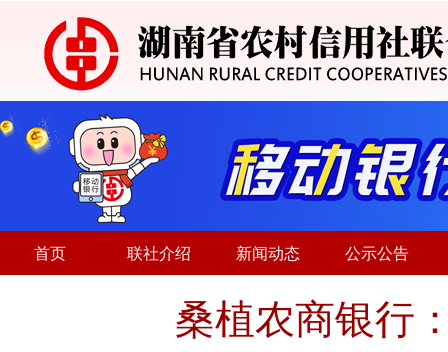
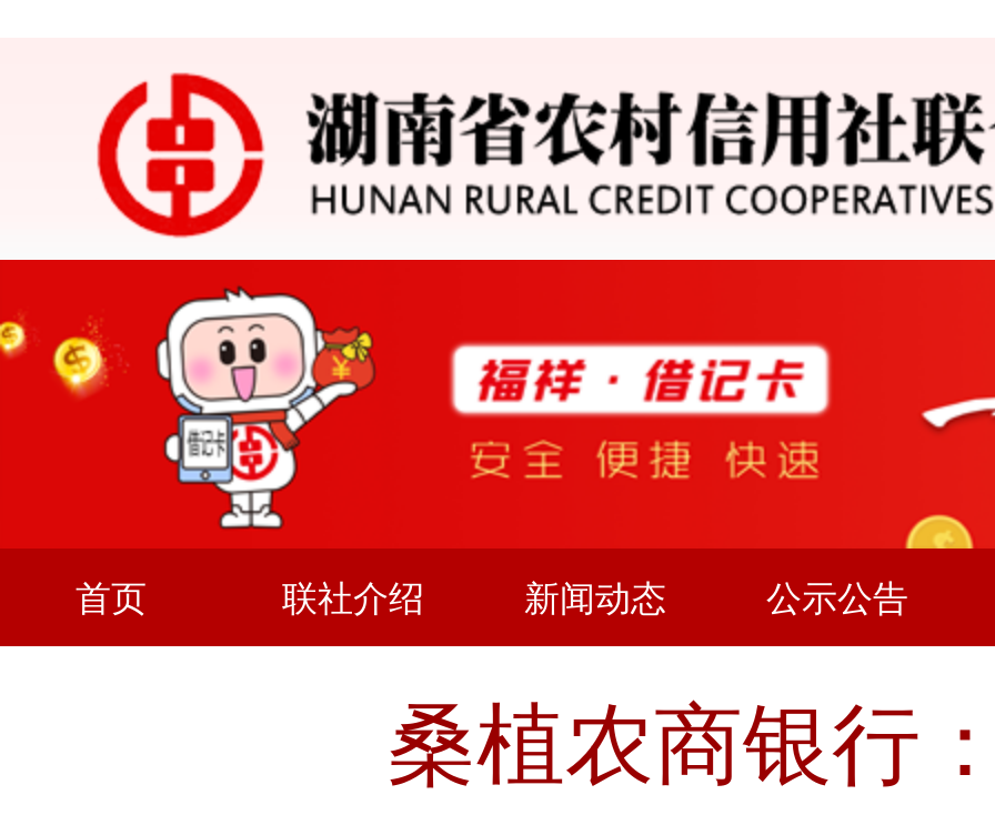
- [image]
+ [image]
